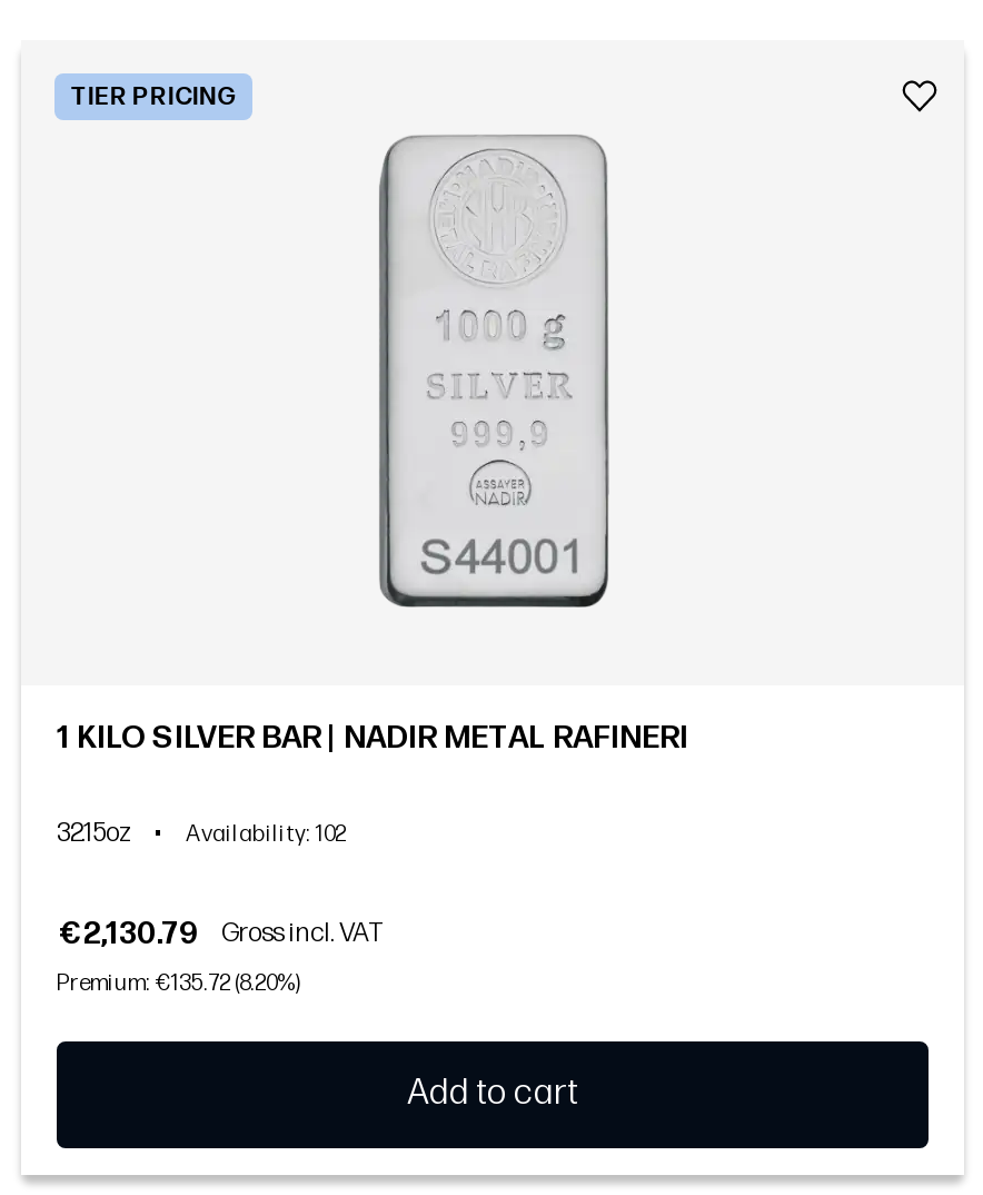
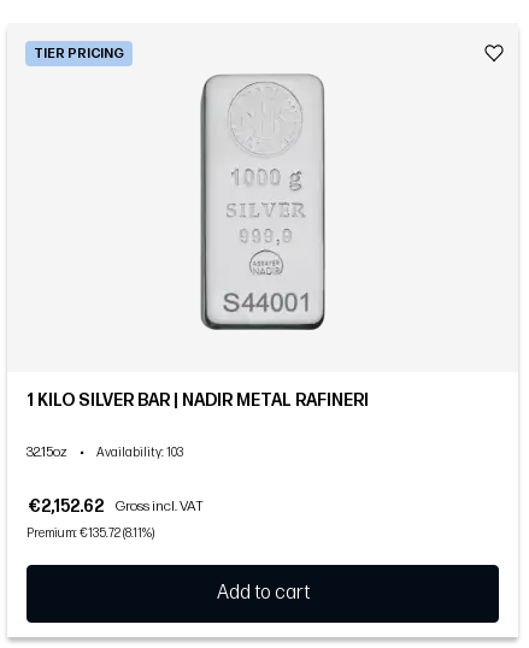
- Availability: 102
+ Availability: 103

- €2,130.79 Gross incl. VAT
+ €2,152.62 Gross incl. VAT

- Premium: €135.72 (8.20%)
+ Premium: €135.72 (8.11%)
